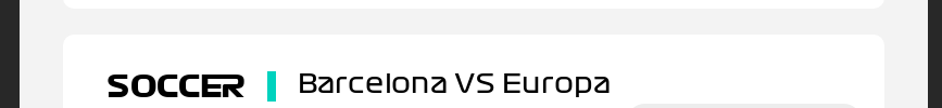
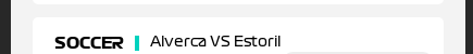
- Barcelona VS Europa
+ Alverca VS Estoril
